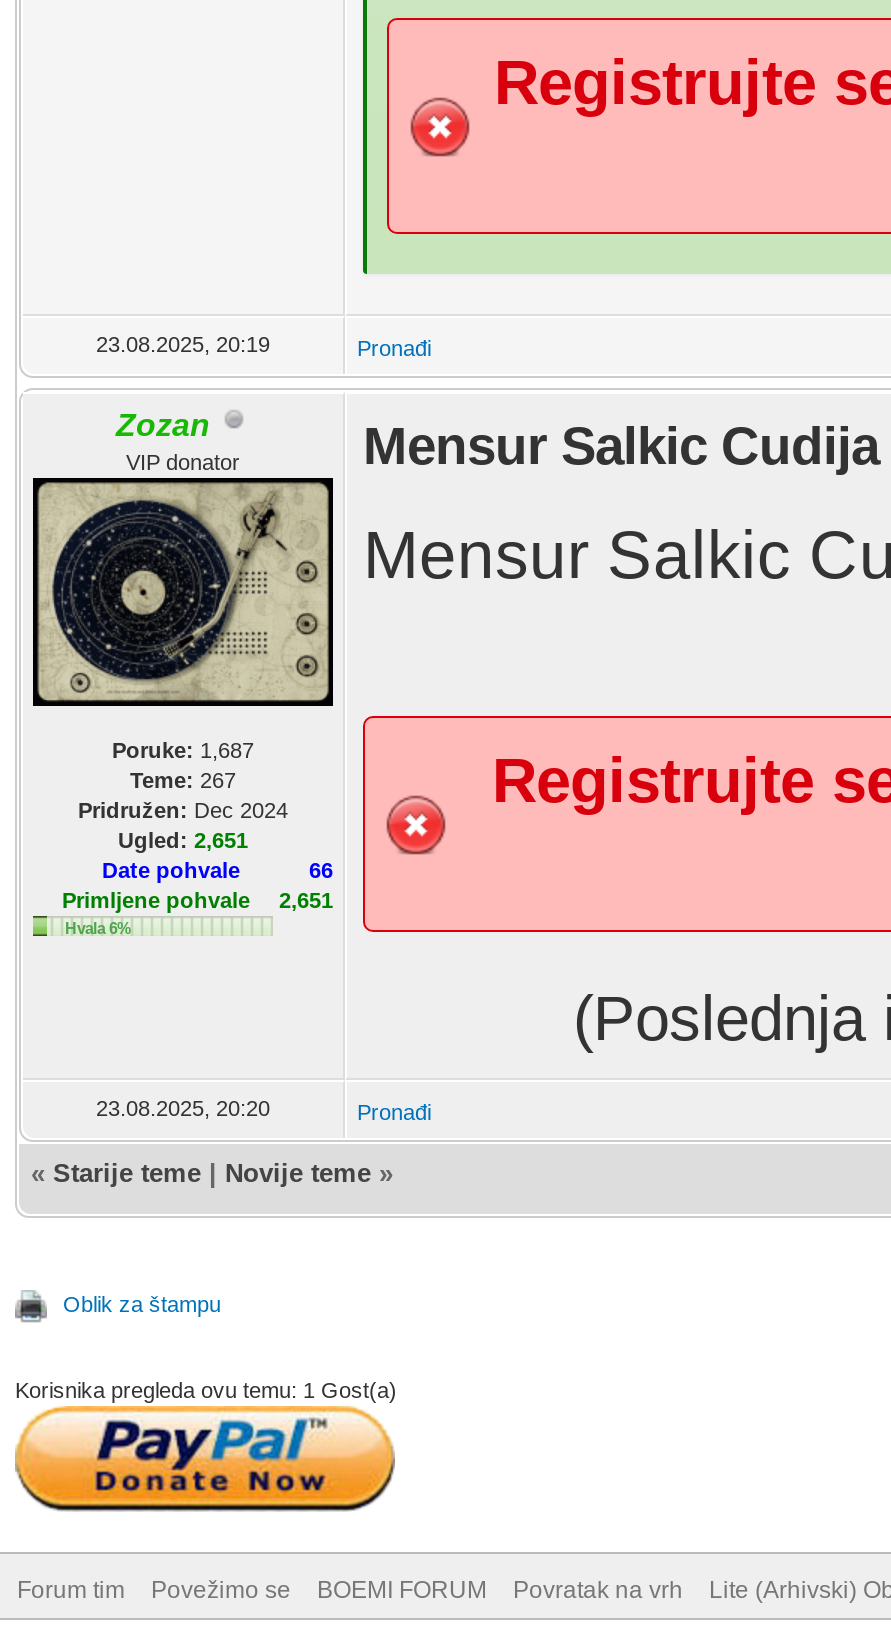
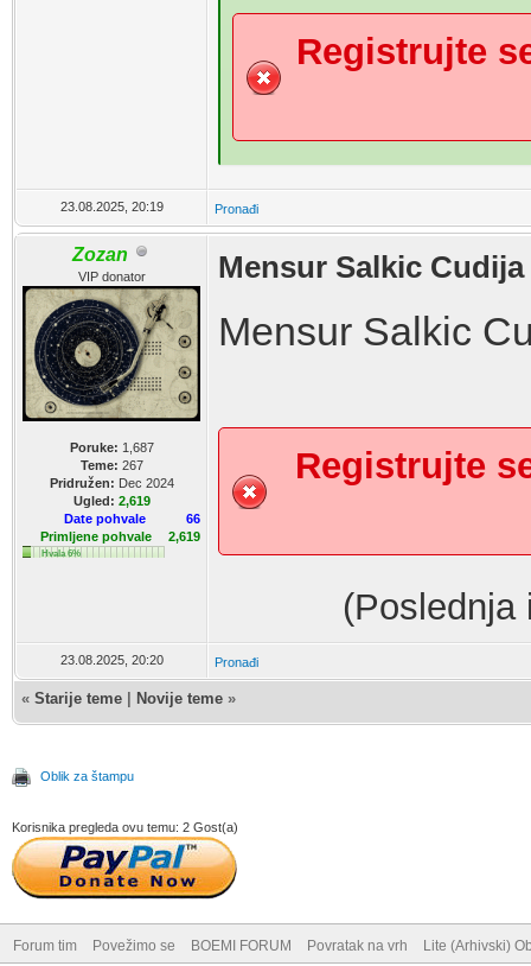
- Ugled: 2,651
+ Ugled: 2,619

- Primljene pohvale 2,651
+ Primljene pohvale 2,619

- Korisnika pregleda ovu temu: 1 Gost(a)
+ Korisnika pregleda ovu temu: 2 Gost(a)
